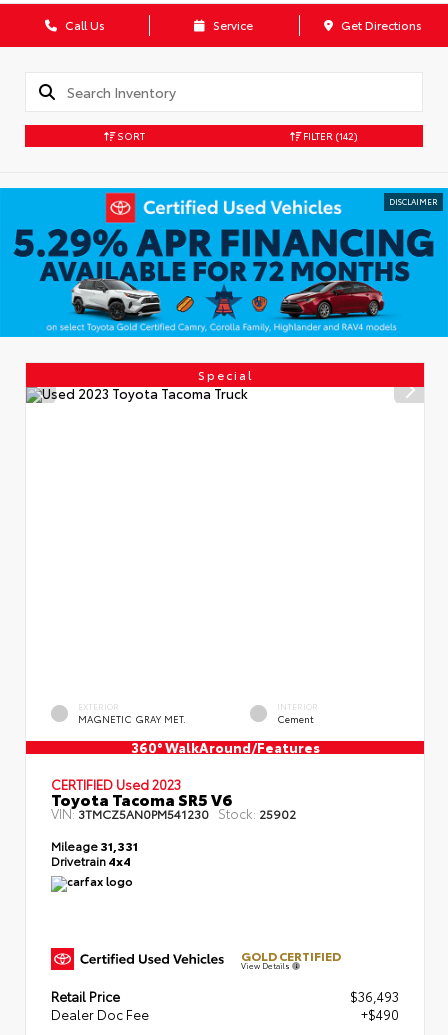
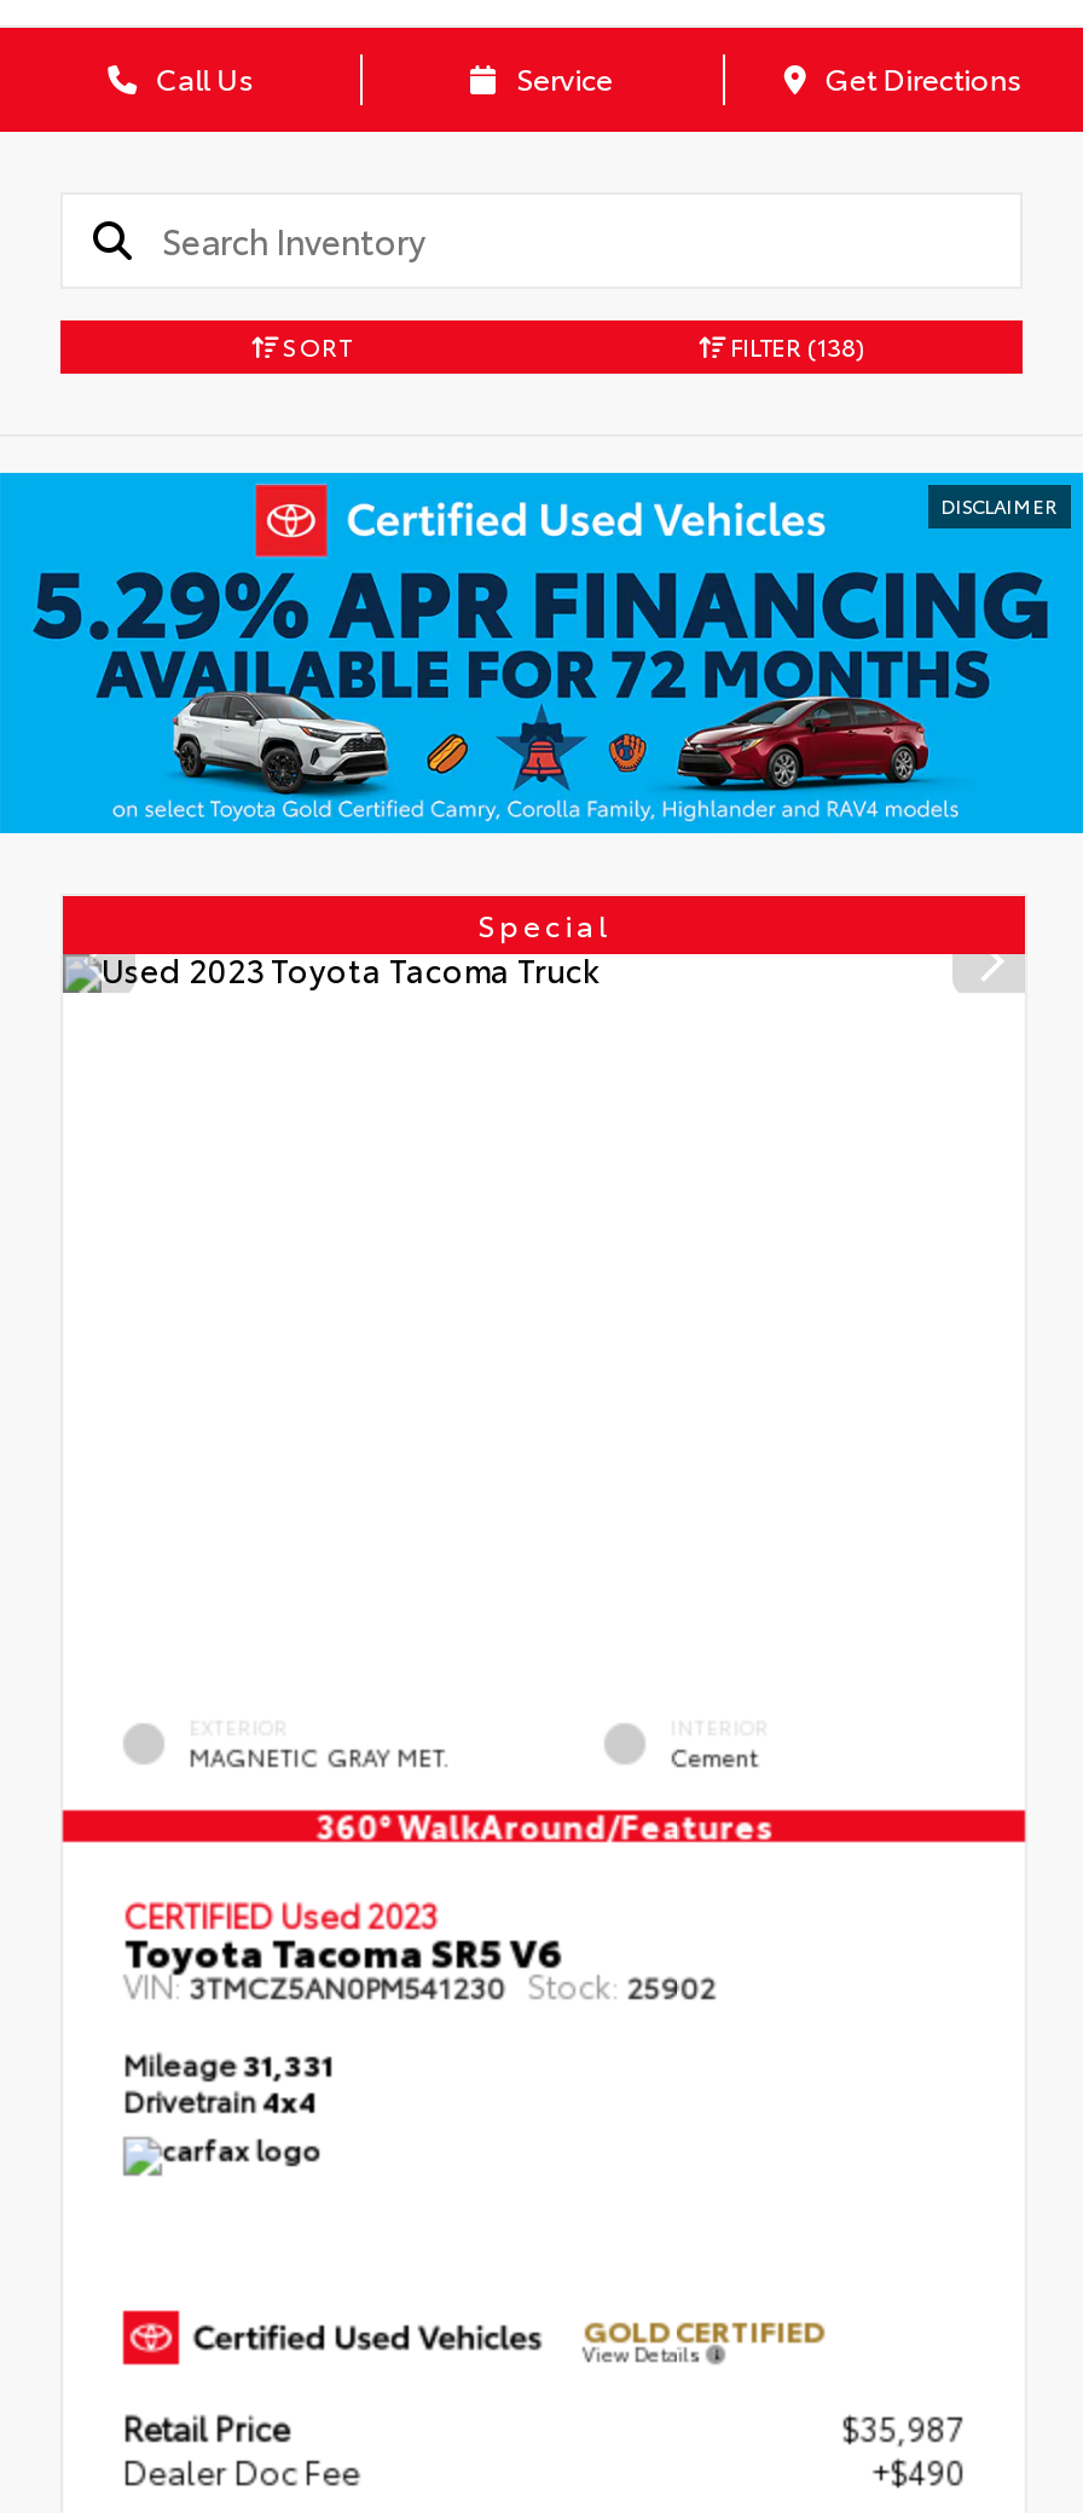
- FILTER (142)
+ FILTER (138)

- $36,493
+ $35,987
